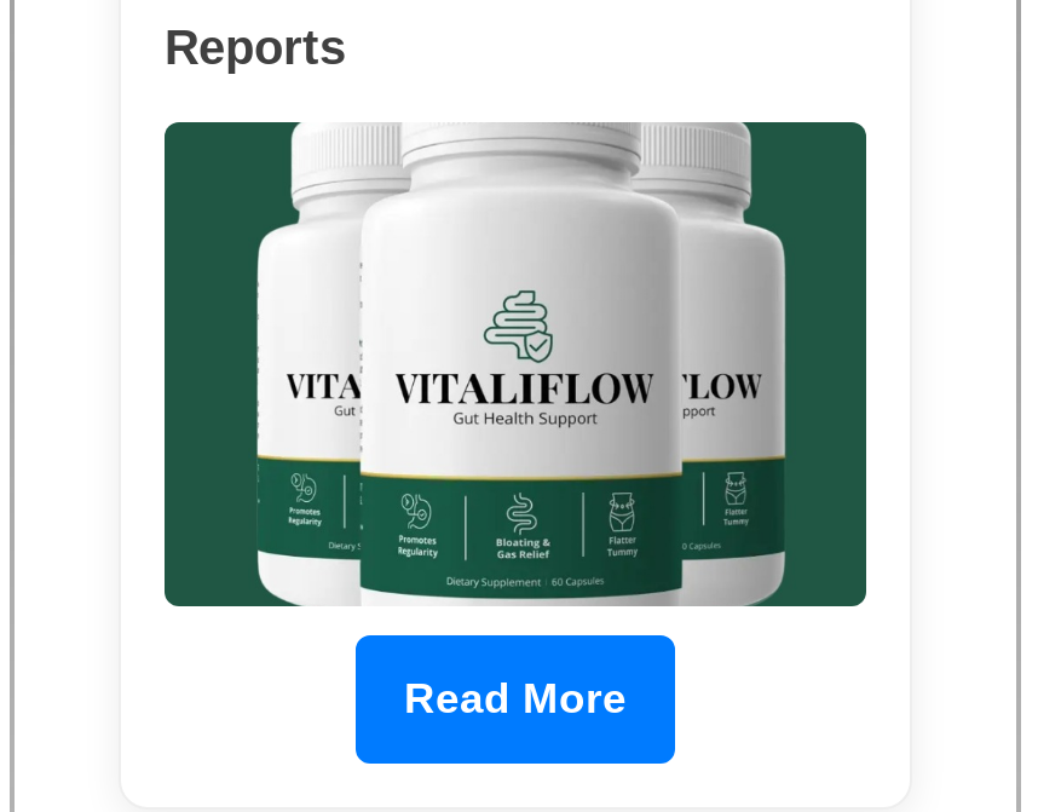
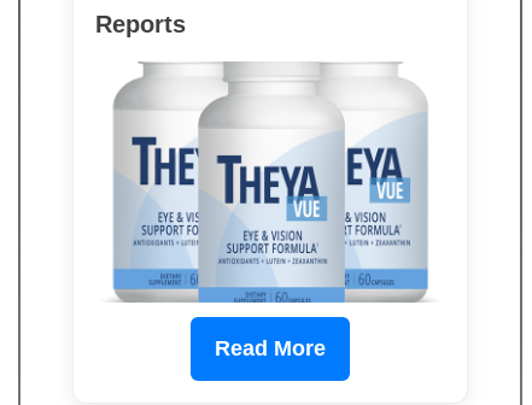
- [image]
+ [image]
